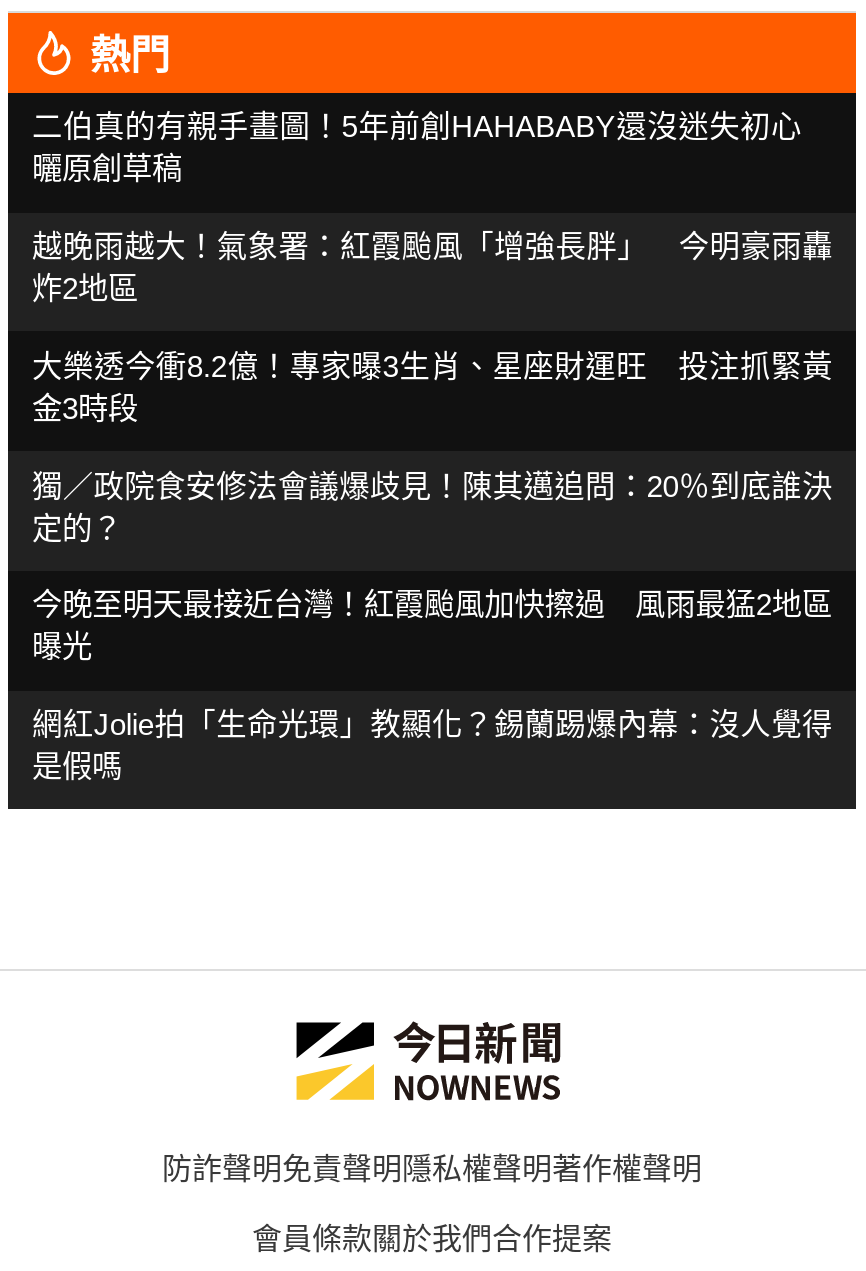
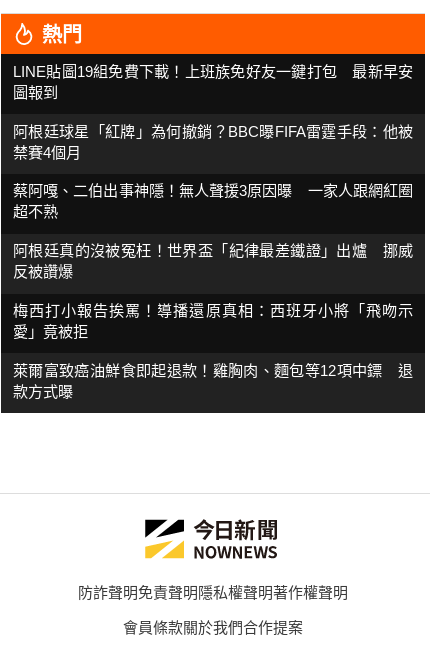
- 二伯真的有親手畫圖！5年前創HAHABABY還沒迷失初心
- 曬原創草稿
+ LINE貼圖19組免費下載！上班族免好友一鍵打包 最新早安
+ 圖報到

- 越晚雨越大！氣象署：紅霞颱風「增強長胖」 今明豪雨轟
- 炸2地區
+ 阿根廷球星「紅牌」為何撤銷？BBC曝FIFA雷霆手段：他被
+ 禁賽4個月

- 大樂透今衝8.2億！專家曝3生肖、星座財運旺 投注抓緊黃
- 金3時段
+ 蔡阿嘎、二伯出事神隱！無人聲援3原因曝 一家人跟網紅圈
+ 超不熟

- 獨／政院食安修法會議爆歧見！陳其邁追問：20％到底誰決
- 定的？
+ 阿根廷真的沒被冤枉！世界盃「紀律最差鐵證」出爐 挪威
+ 反被讚爆

- 今晚至明天最接近台灣！紅霞颱風加快擦過 風雨最猛2地區
- 曝光
+ 梅西打小報告挨罵！導播還原真相：西班牙小將「飛吻示
+ 愛」竟被拒

- 網紅Jolie拍「生命光環」教顯化？錫蘭踢爆內幕：沒人覺得
- 是假嗎
+ 萊爾富致癌油鮮食即起退款！雞胸肉、麵包等12項中鏢 退
+ 款方式曝
